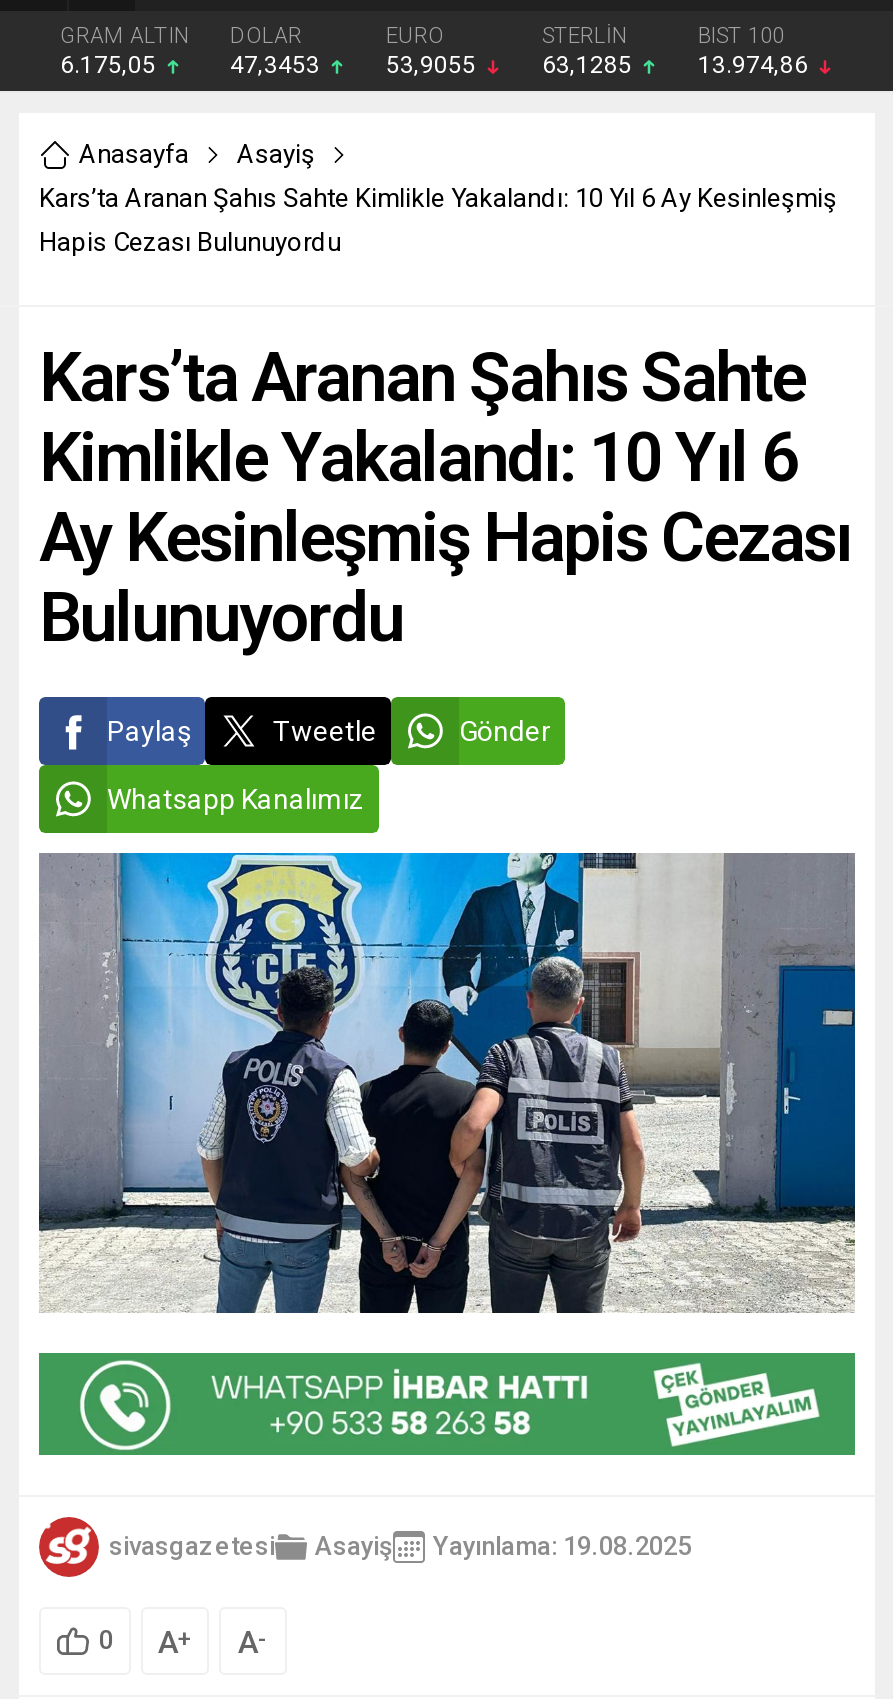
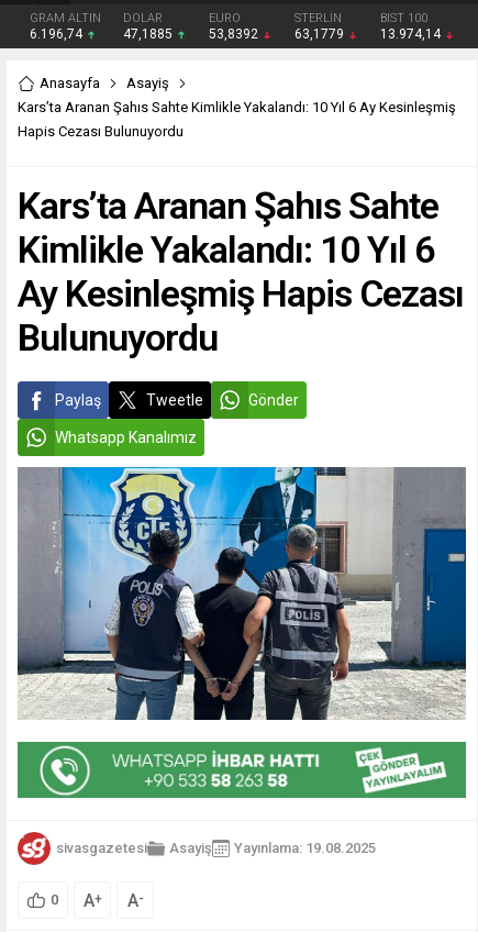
- 6.175,05
+ 6.196,74

- 47,3453
+ 47,1885

- 53,9055
+ 53,8392

- 63,1285
+ 63,1779

- 13.974,86
+ 13.974,14
